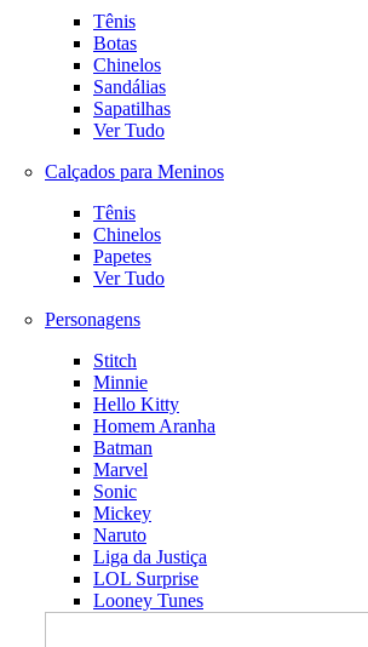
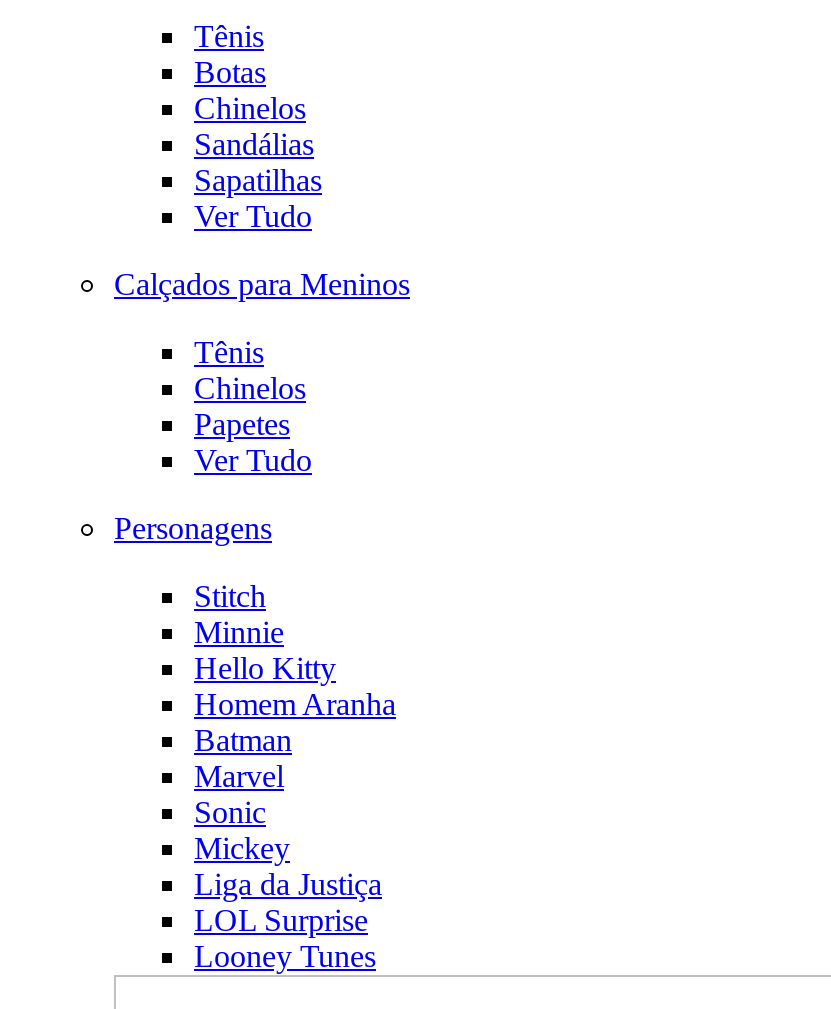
- Naruto
